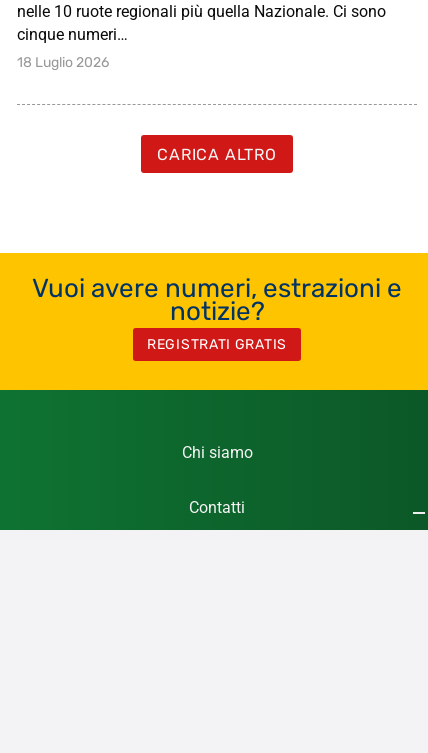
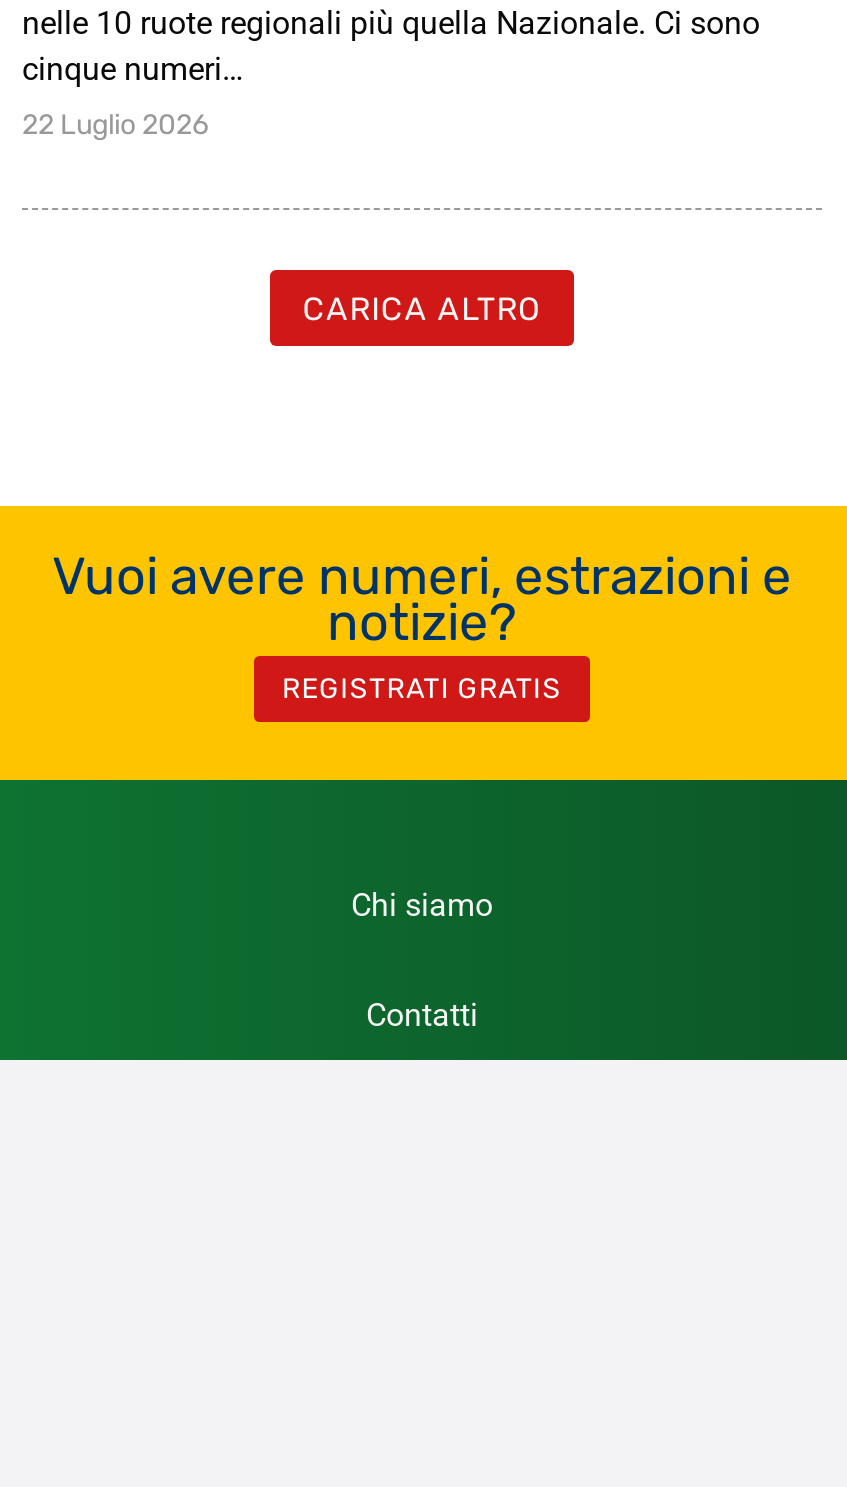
- 18 Luglio 2026
+ 22 Luglio 2026
